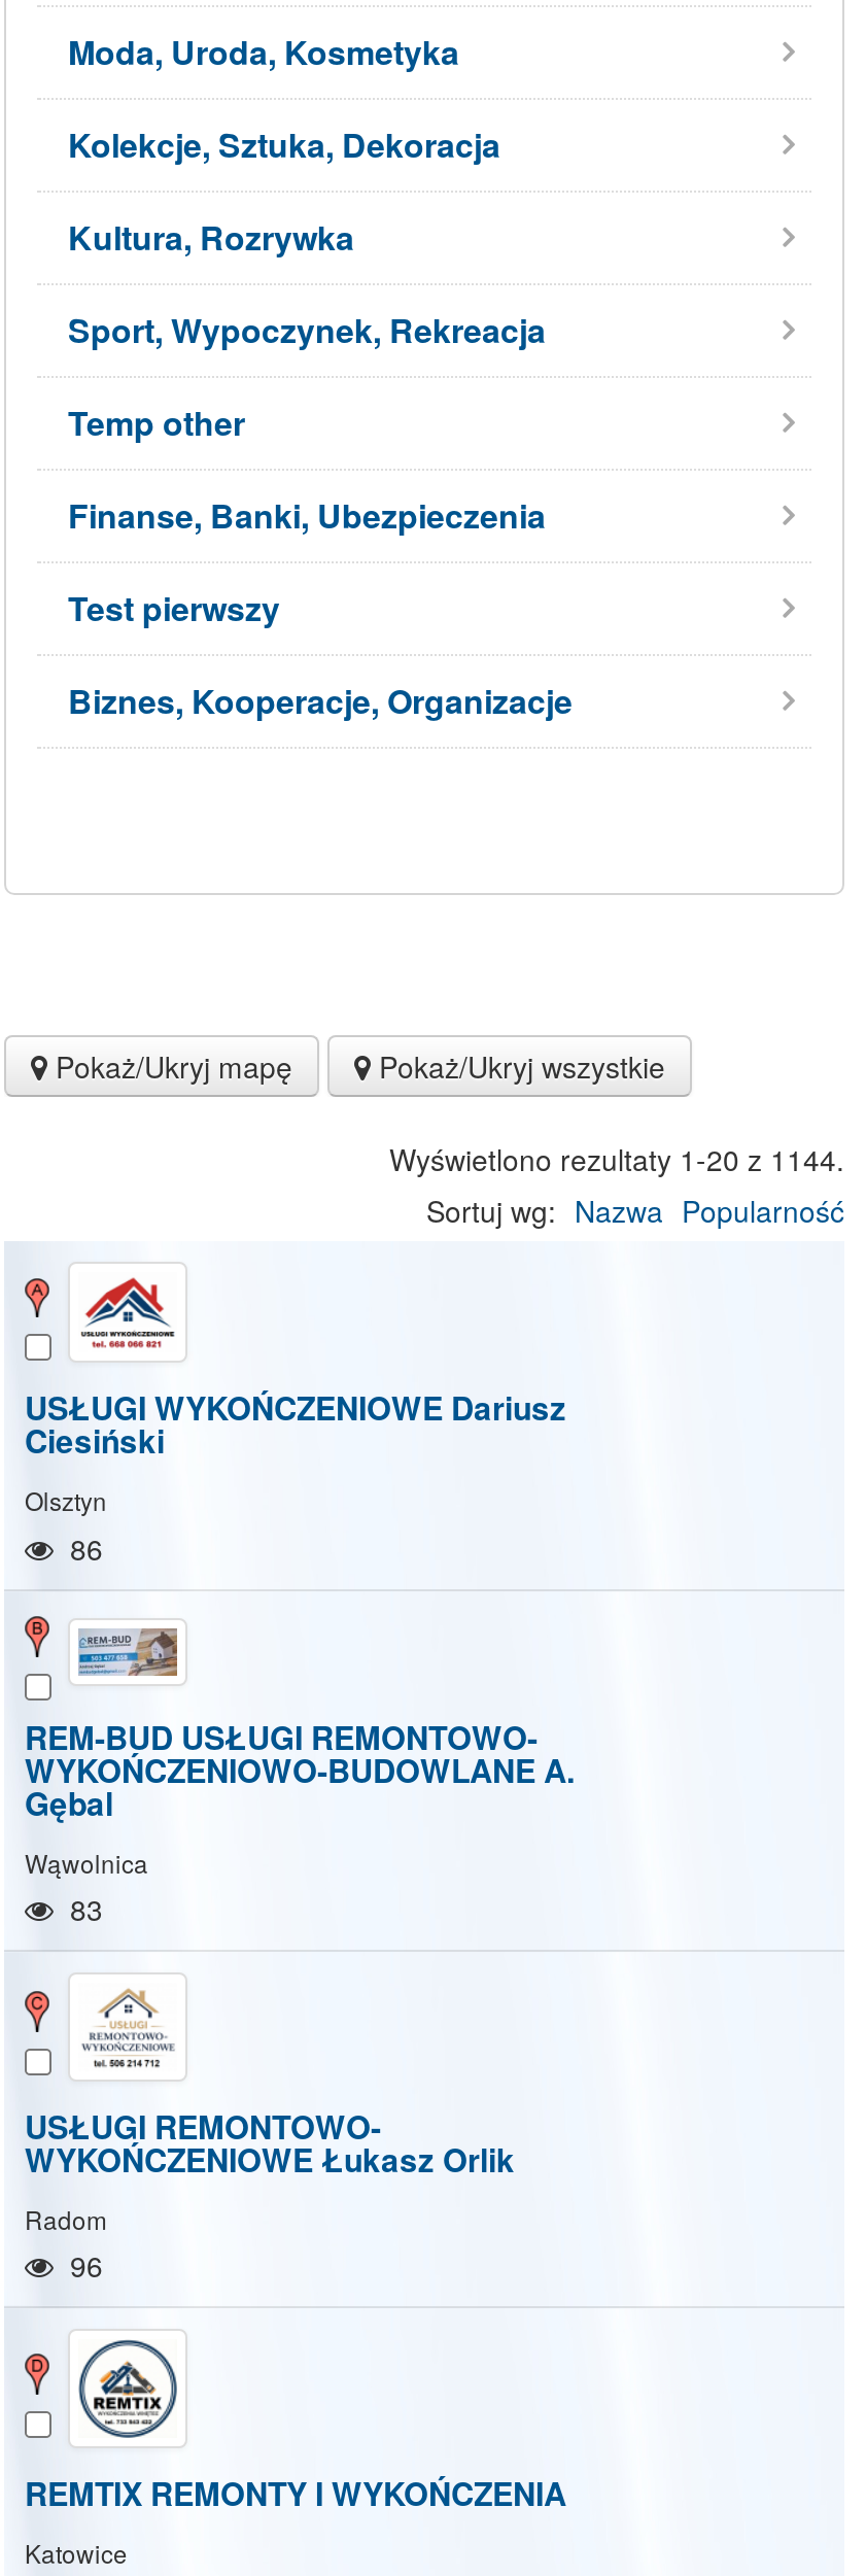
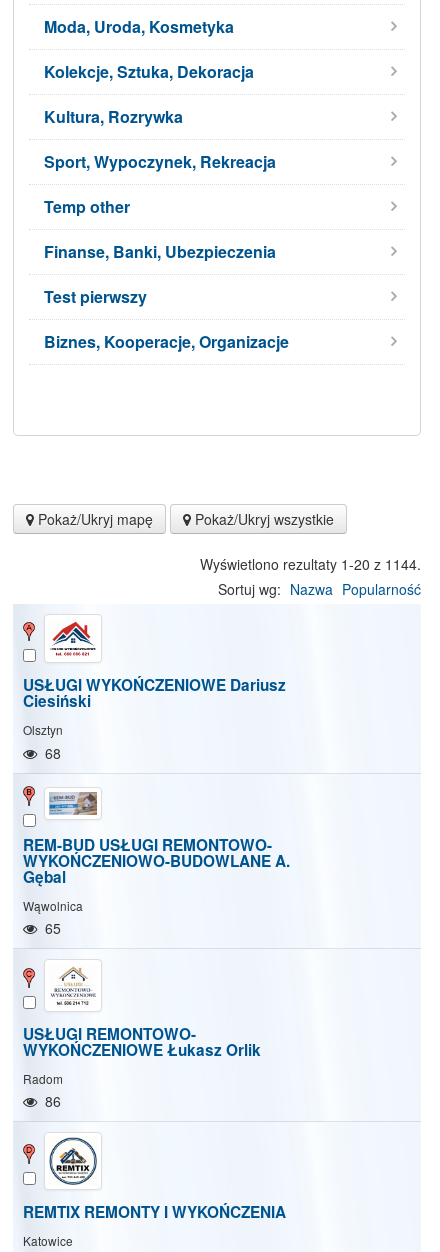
- 86
+ 68

- 83
+ 65

- 96
+ 86
